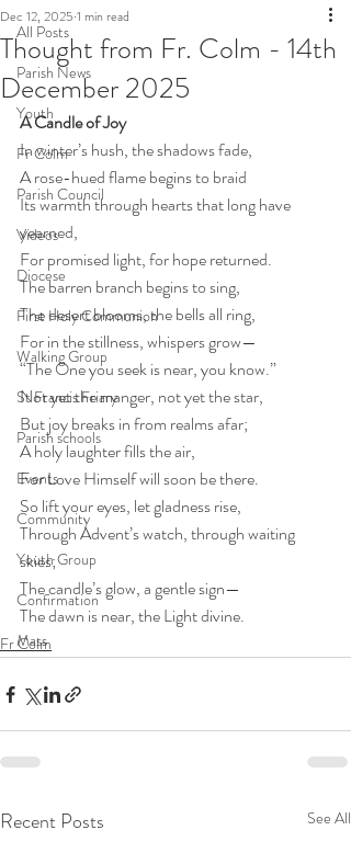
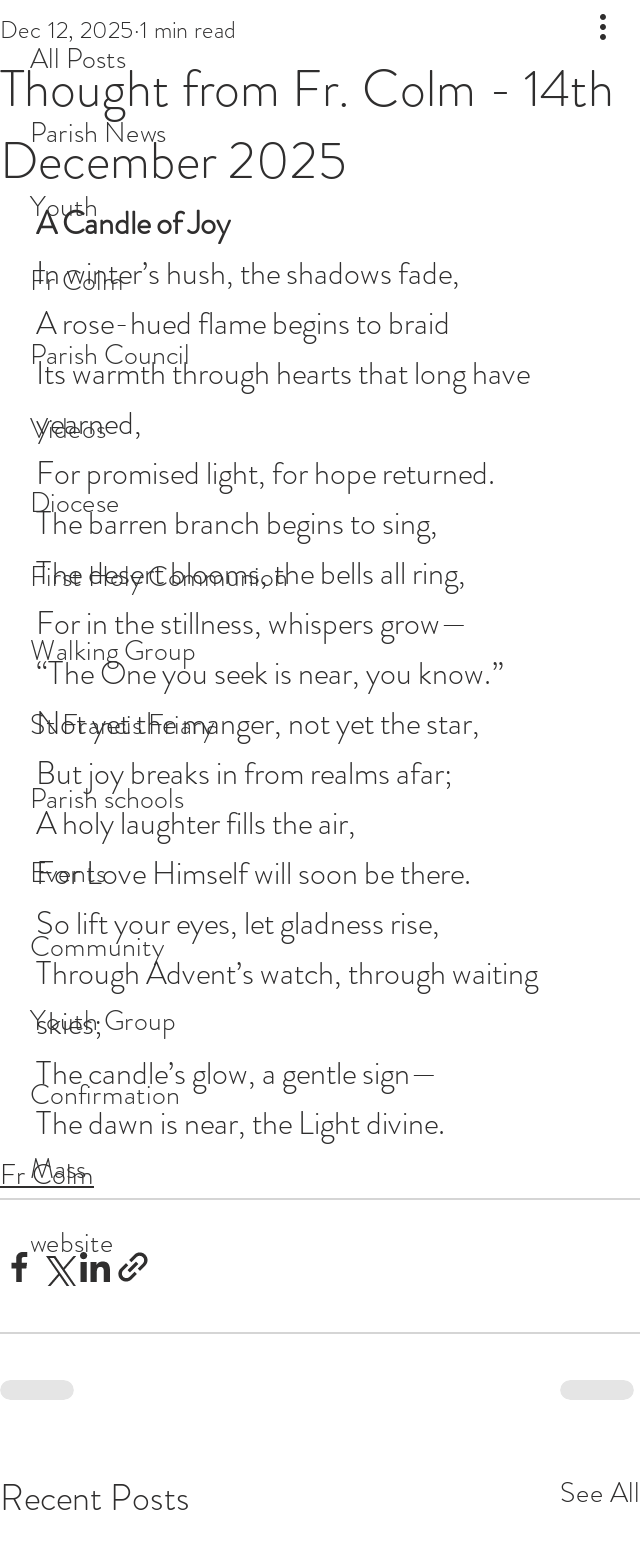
+ website
